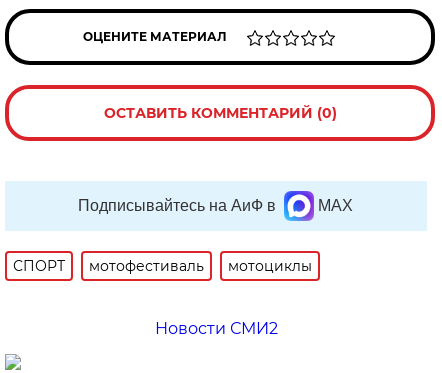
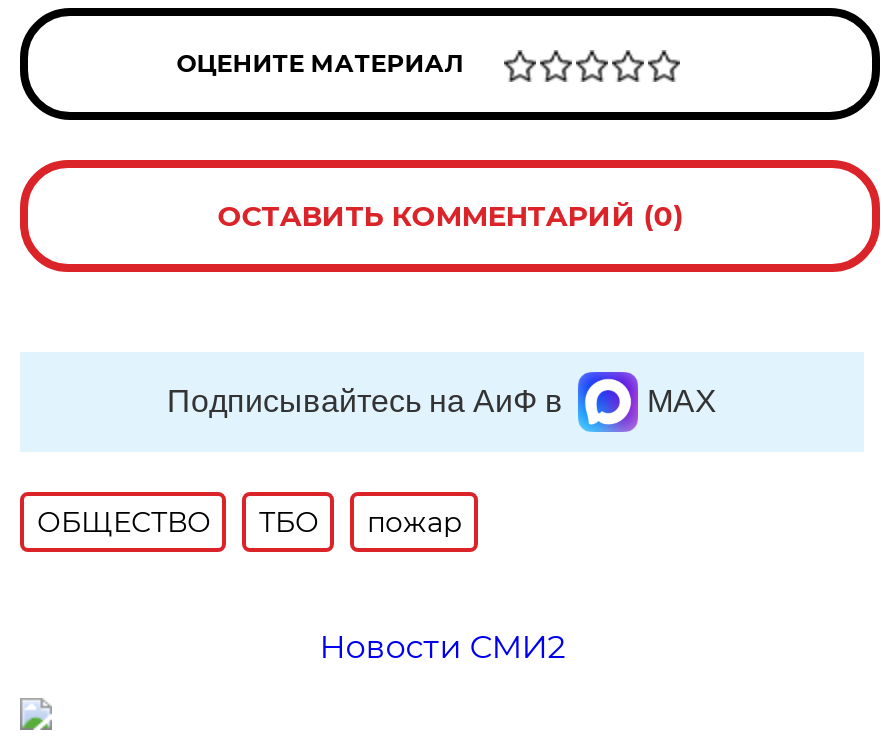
- СПОРТ
- мотофестиваль
- мотоциклы
+ ОБЩЕСТВО
+ ТБО
+ пожар
